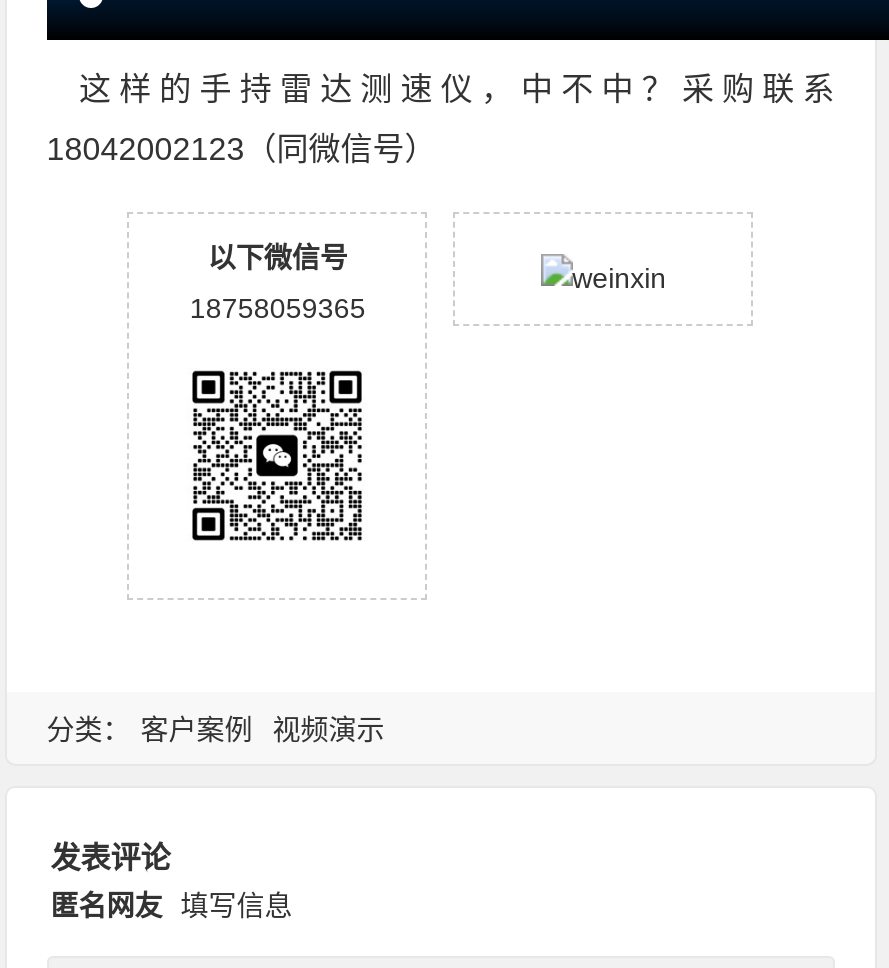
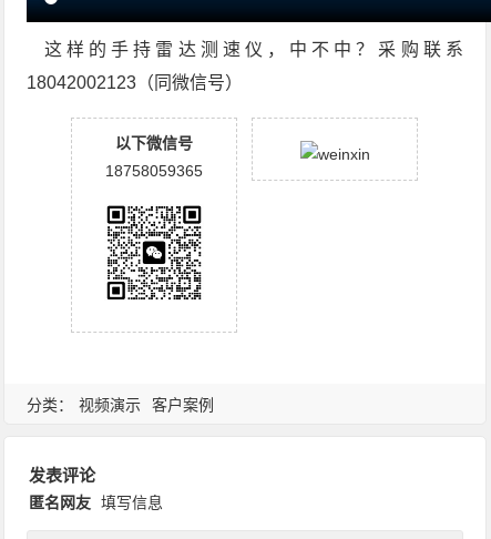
- 分类： 客户案例
- 视频演示
+ 分类： 视频演示
+ 客户案例
